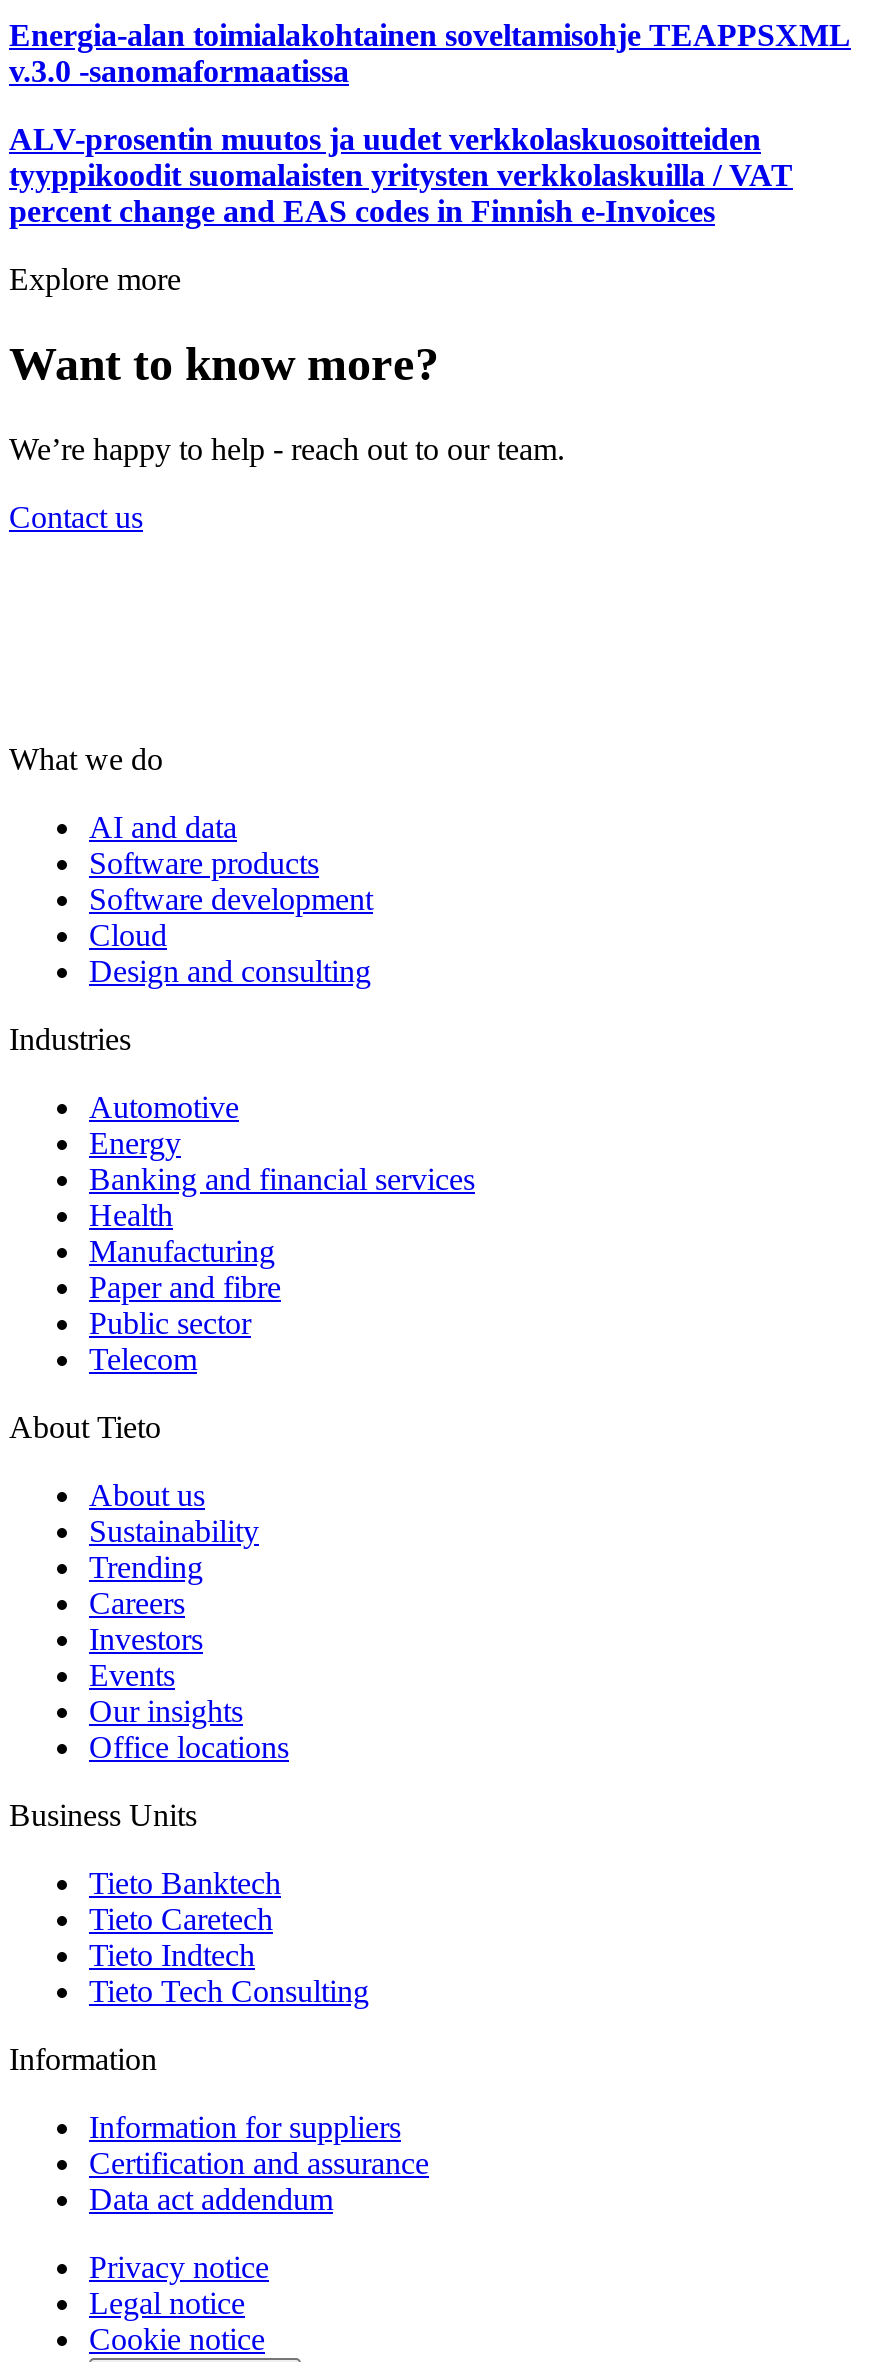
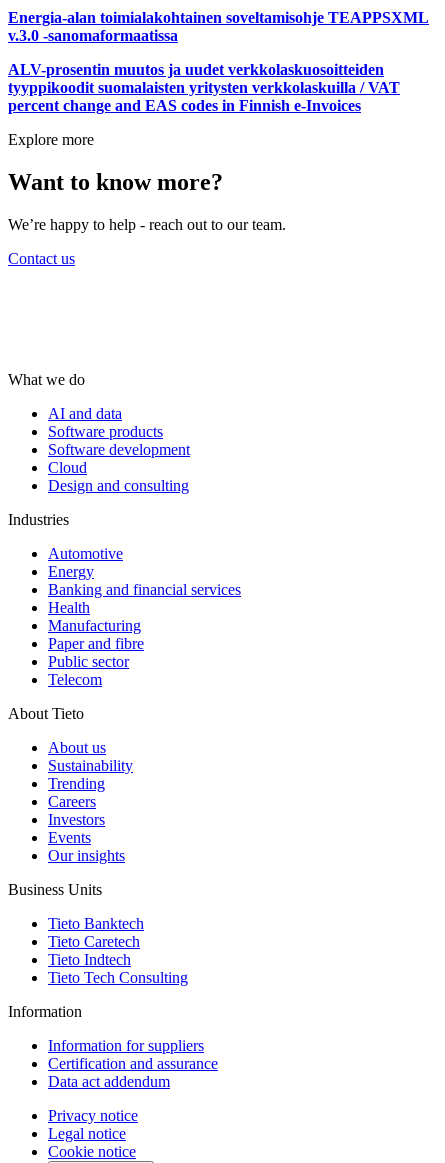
- Office locations
